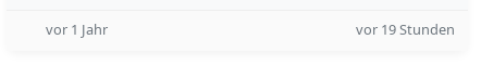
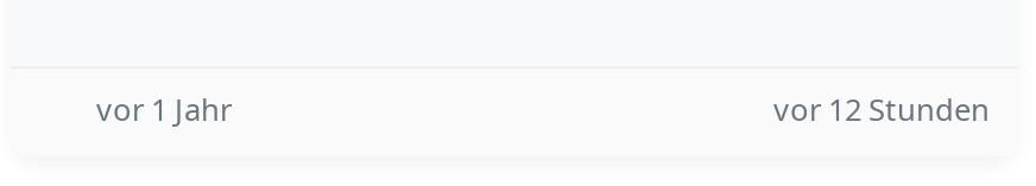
- vor 19 Stunden
+ vor 12 Stunden
